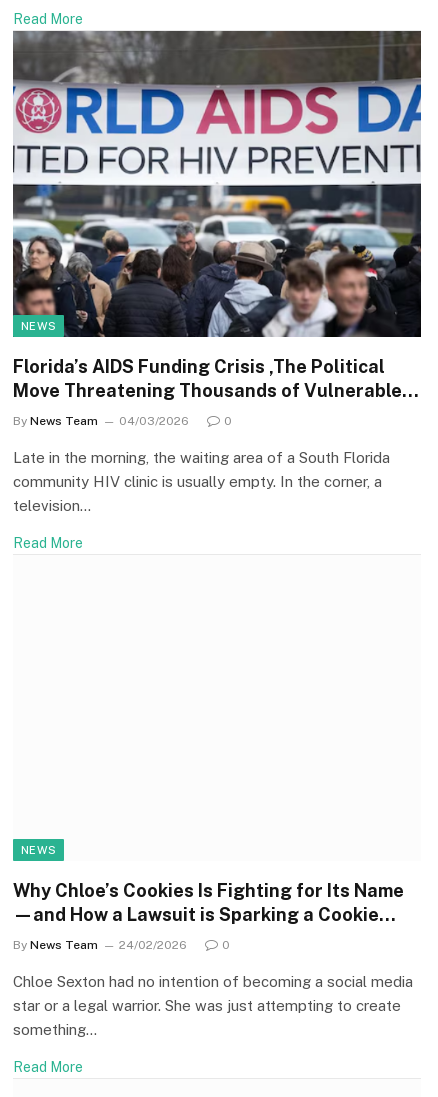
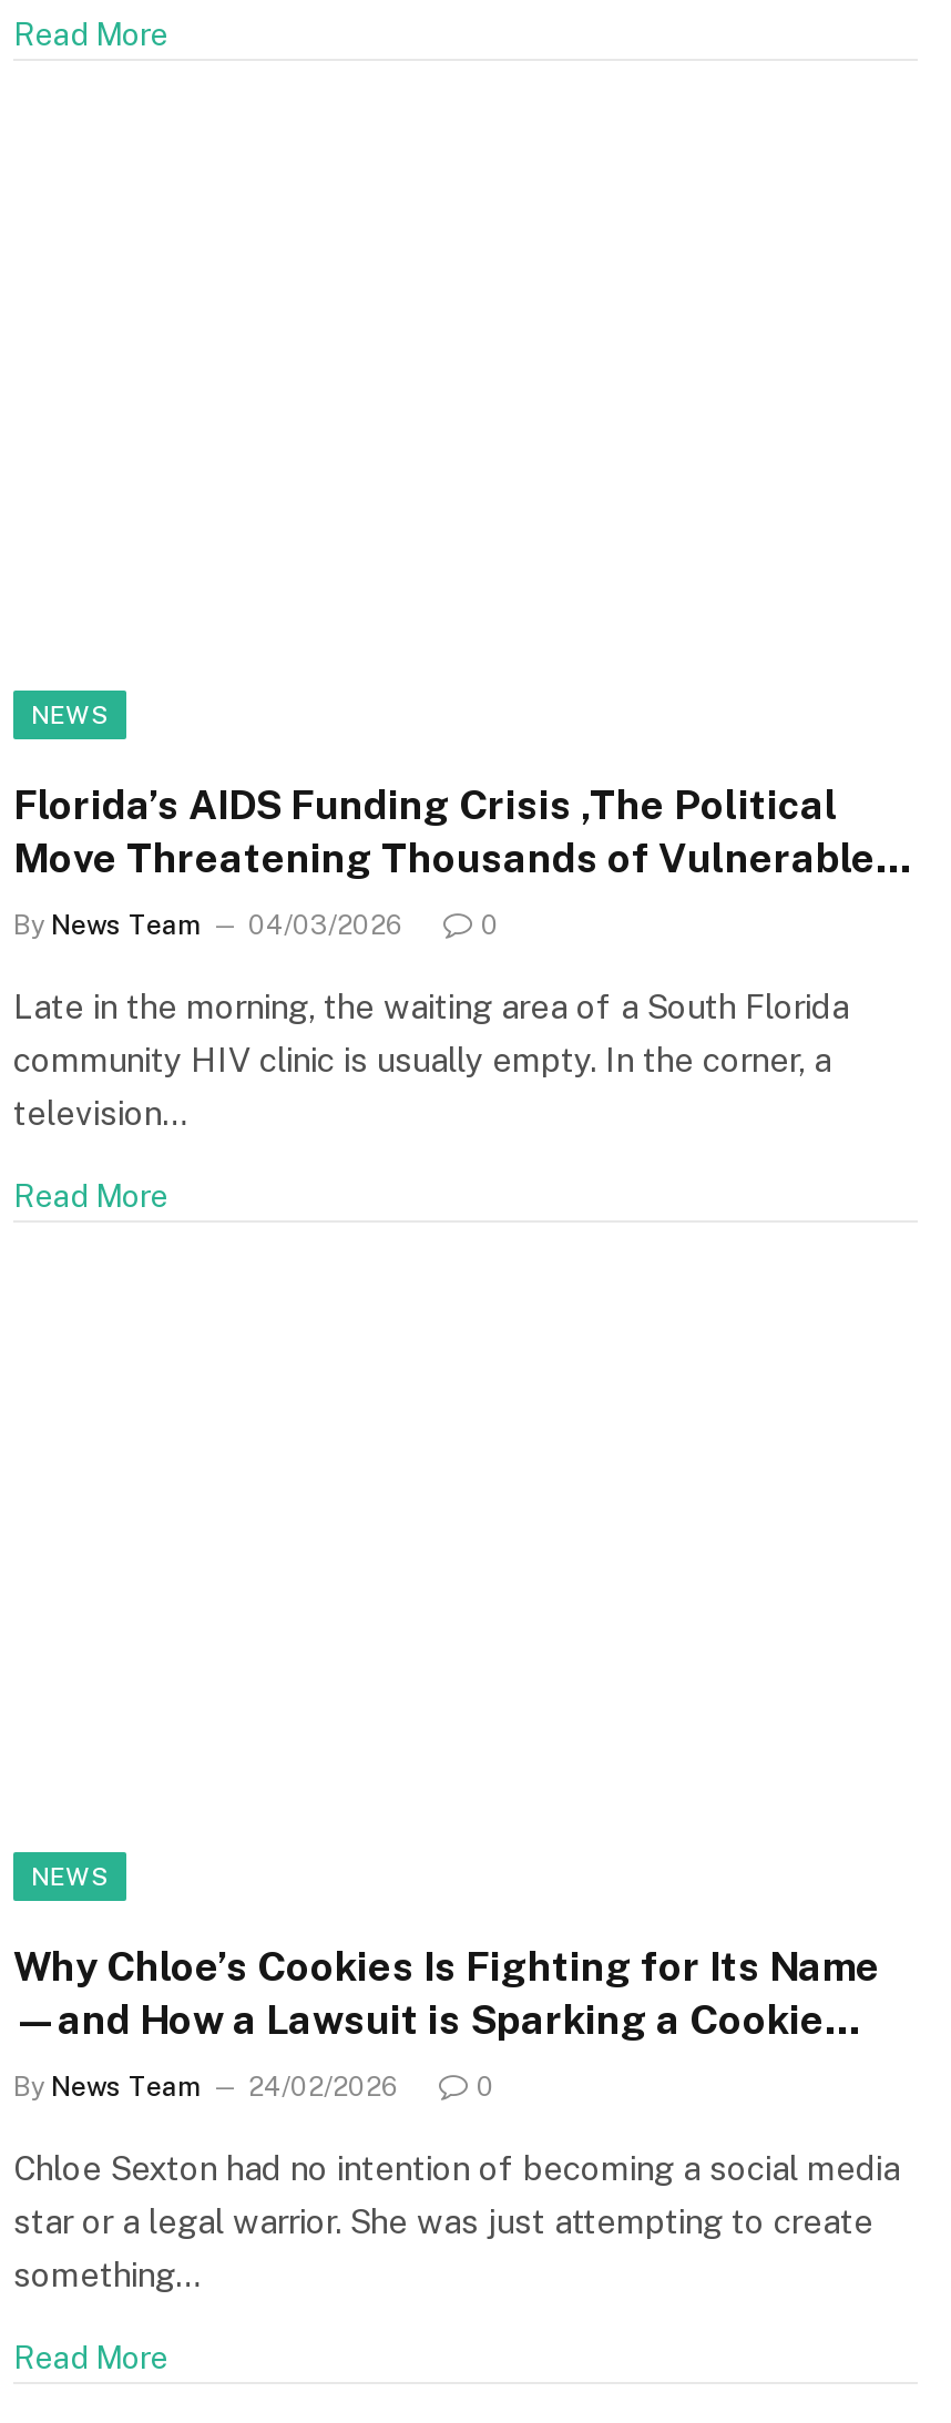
- [image]
